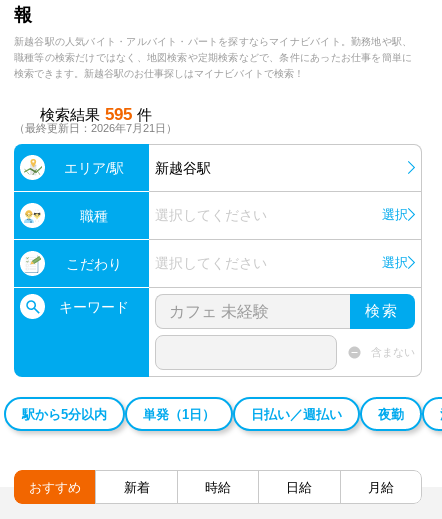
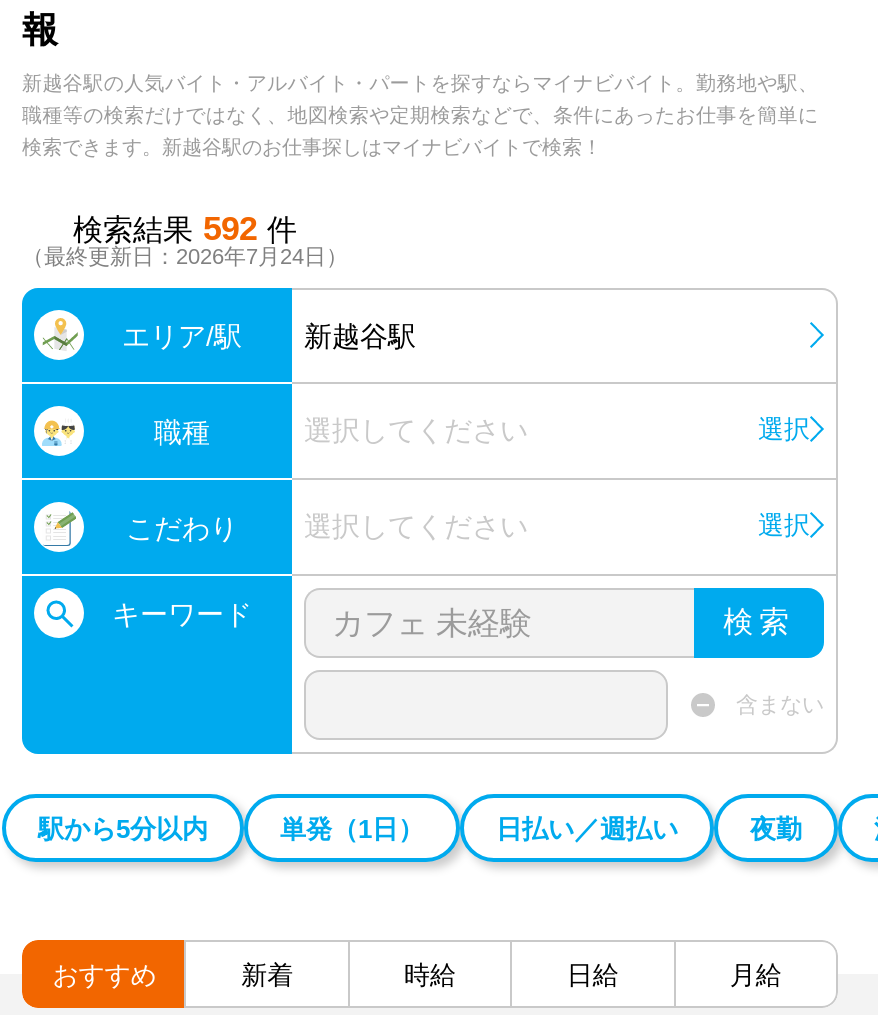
- 検索結果 595 件
+ 検索結果 592 件

- （最終更新日：2026年7月21日）
+ （最終更新日：2026年7月24日）
